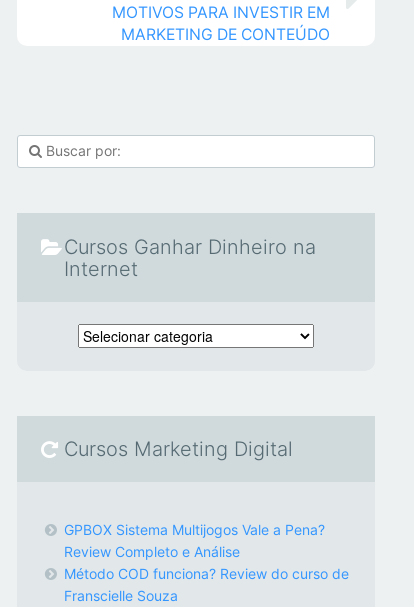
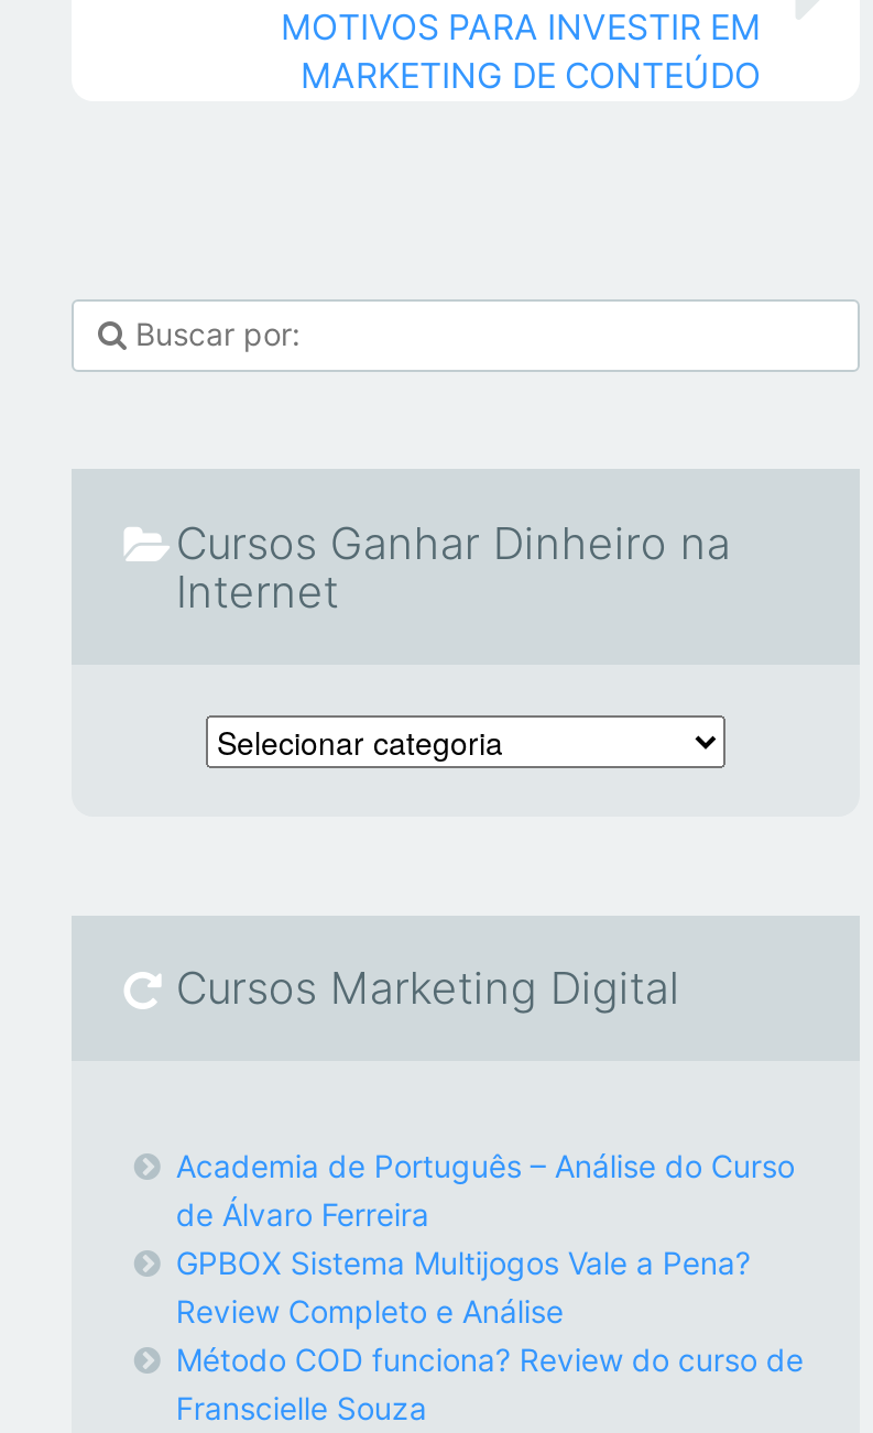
+ Academia de Português – Análise do Curso
+ de Álvaro Ferreira
